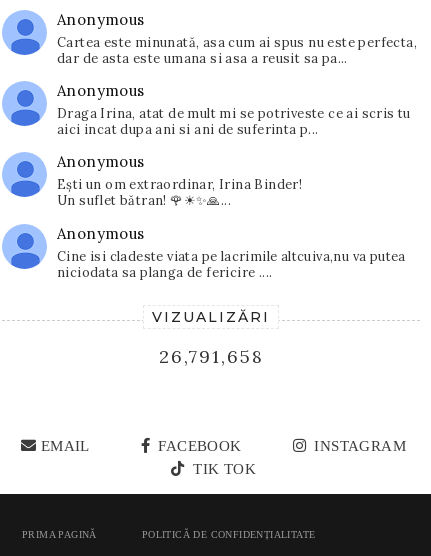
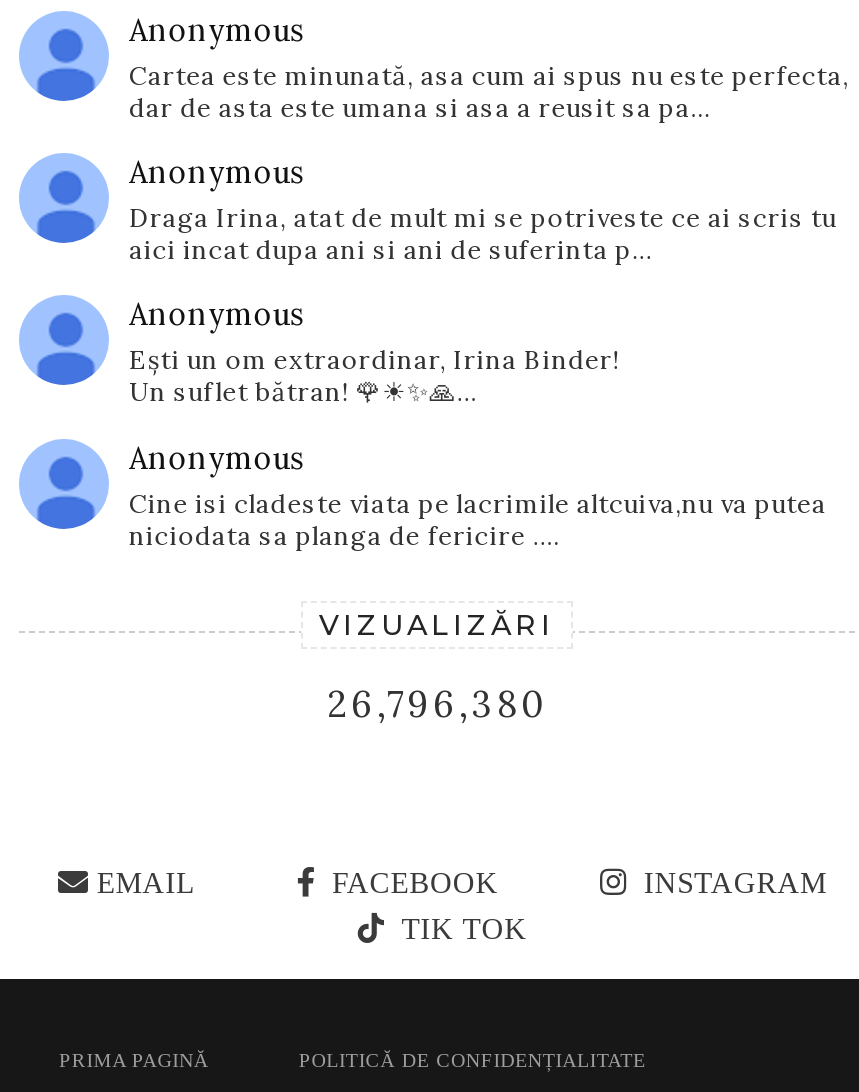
- 26,791,658
+ 26,796,380
